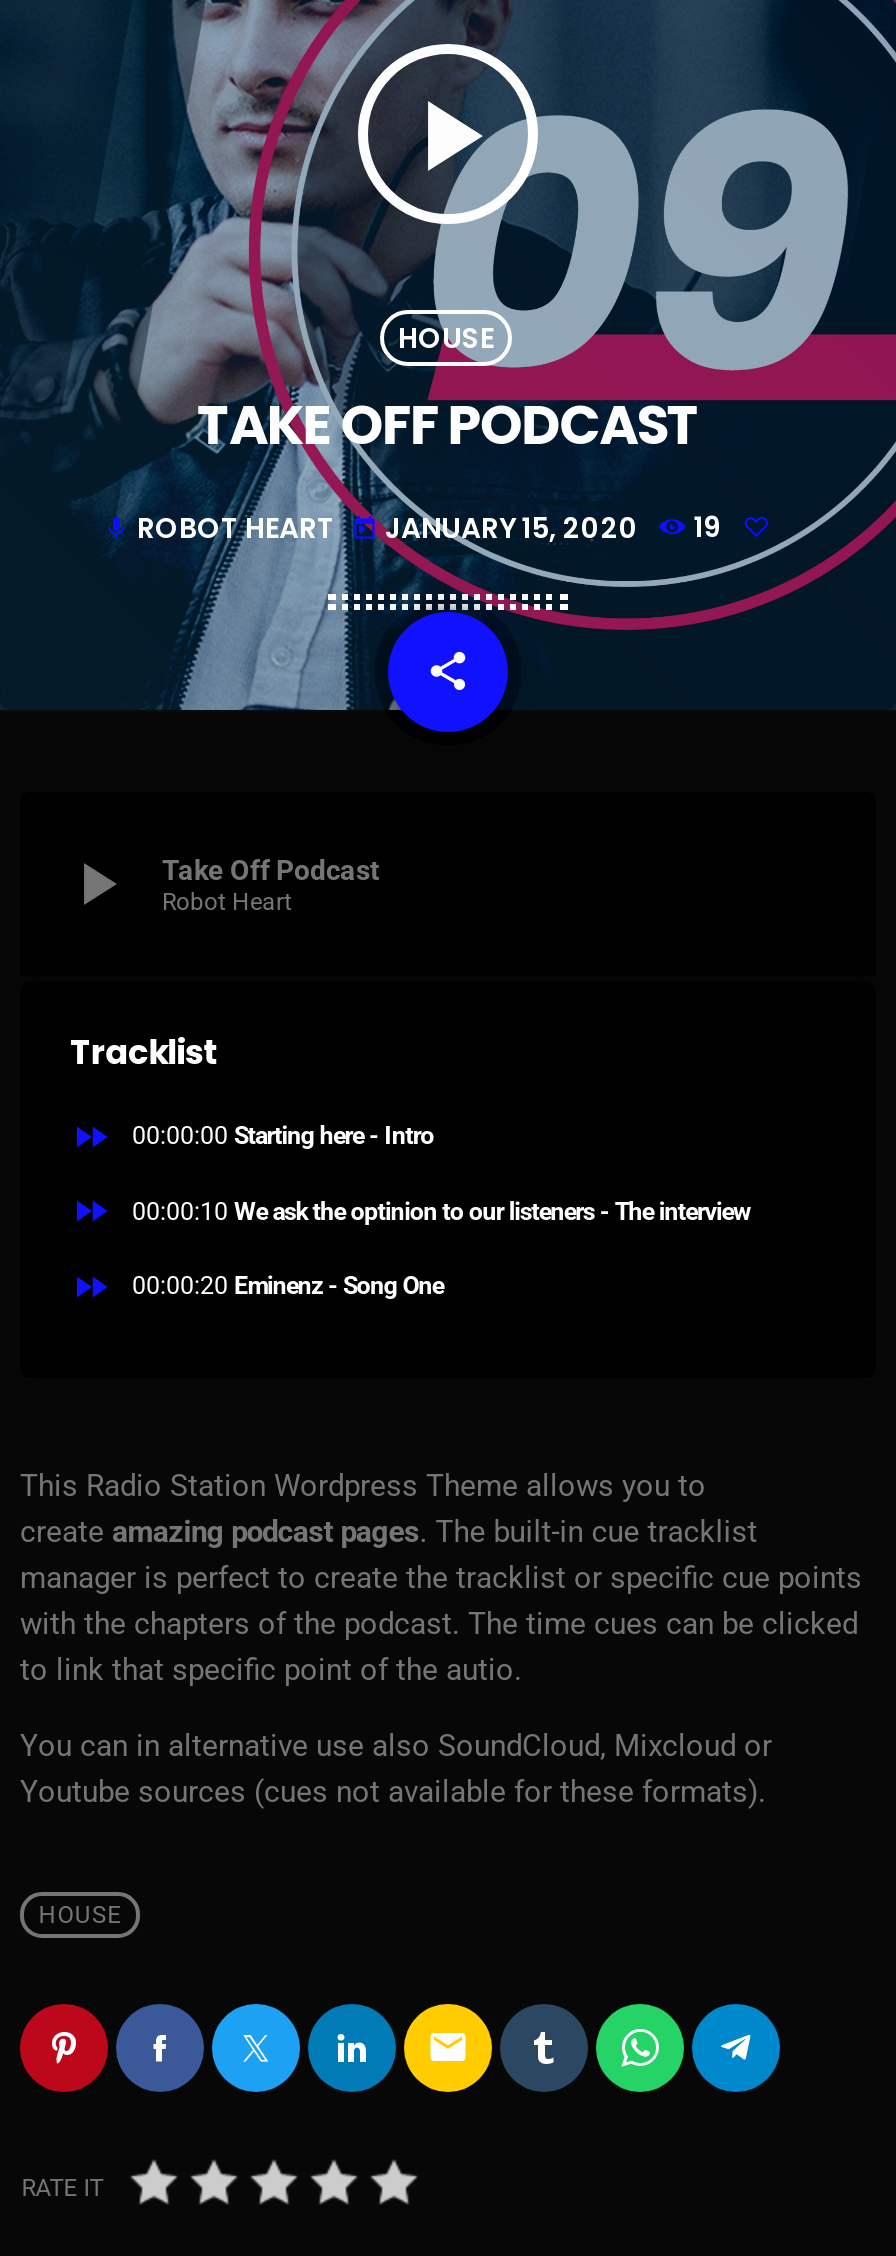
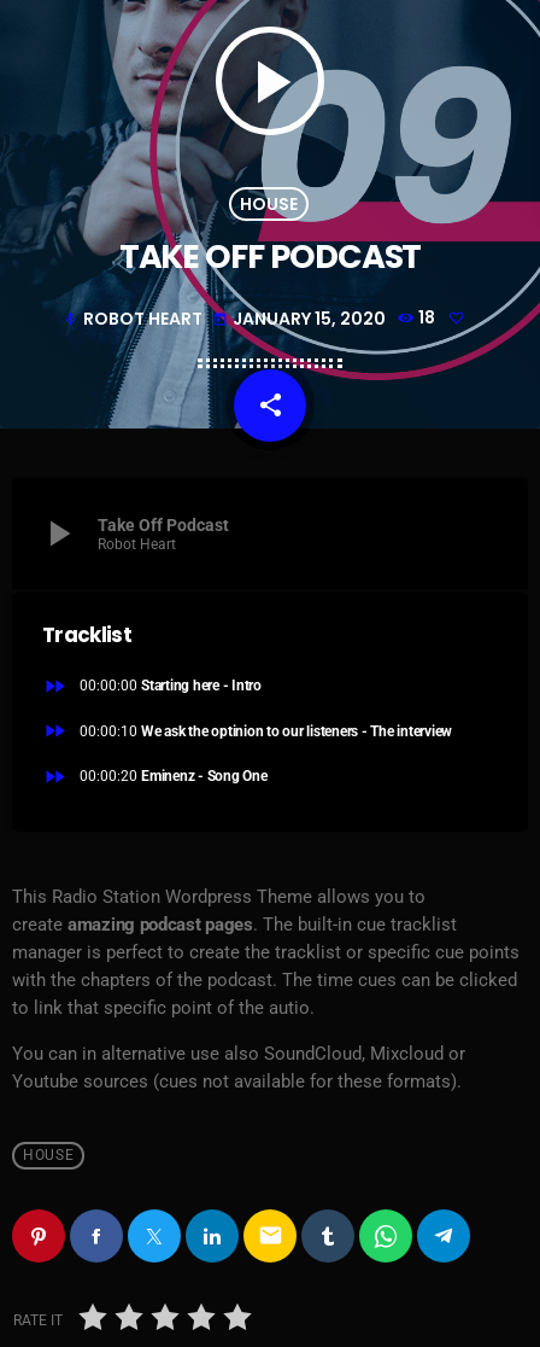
- 19
+ 18
